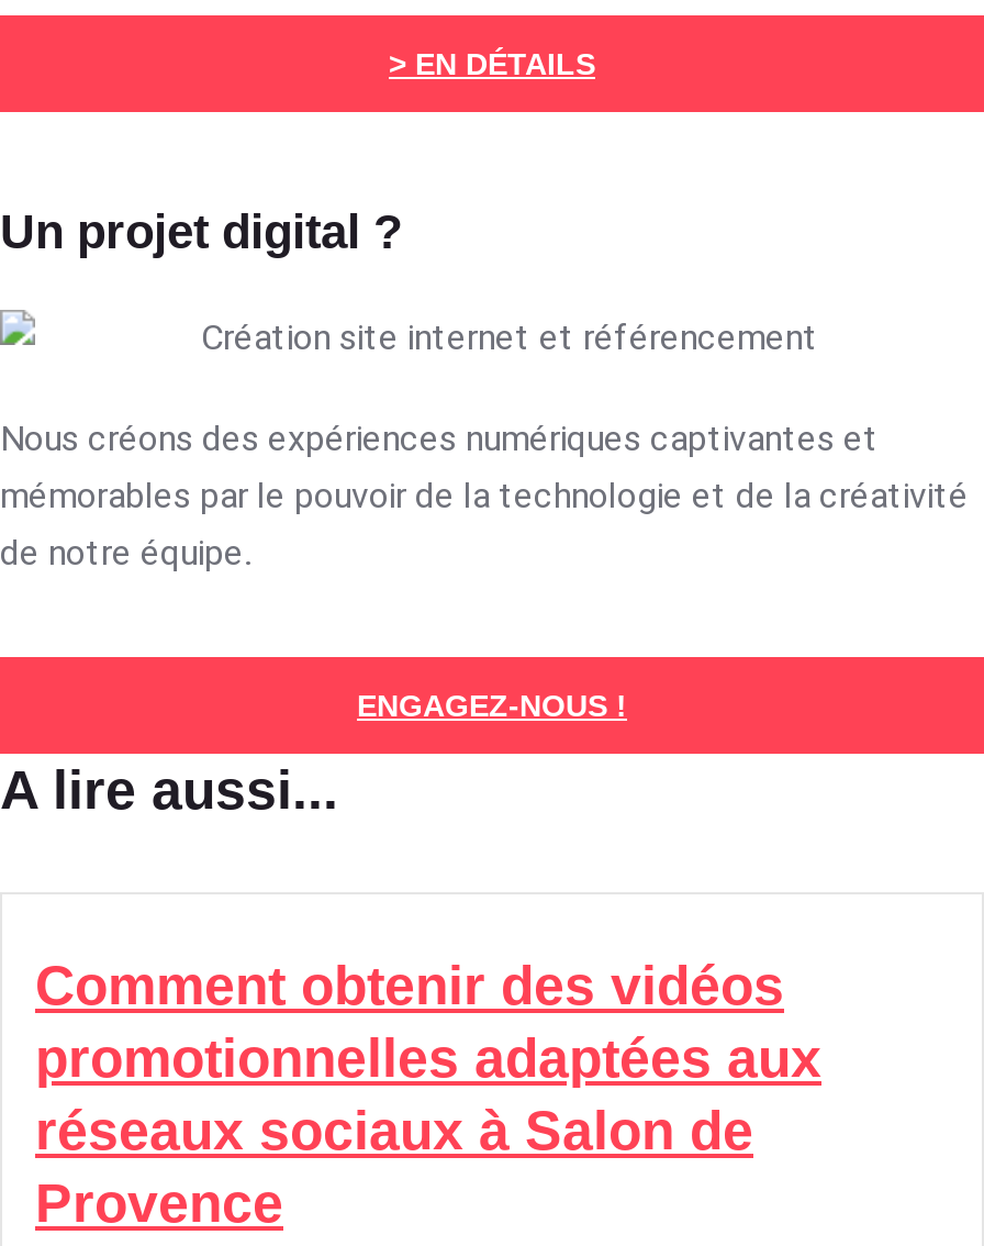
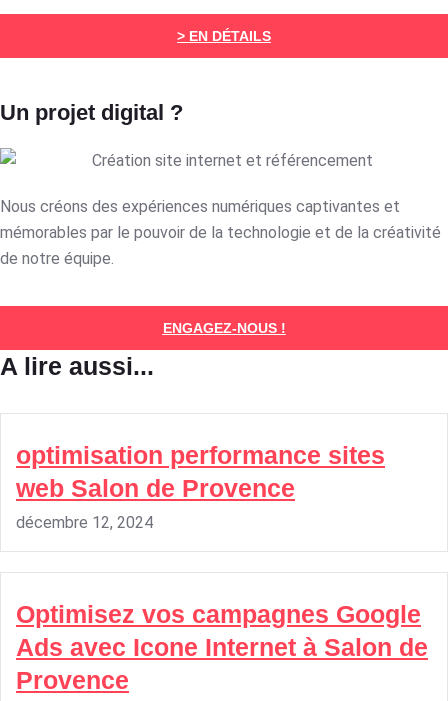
- Comment obtenir des vidéos
- promotionnelles adaptées aux
- réseaux sociaux à Salon de
+ optimisation performance sites
+ web Salon de Provence
+ décembre 12, 2024
+ Optimisez vos campagnes Google
+ Ads avec Icone Internet à Salon de
